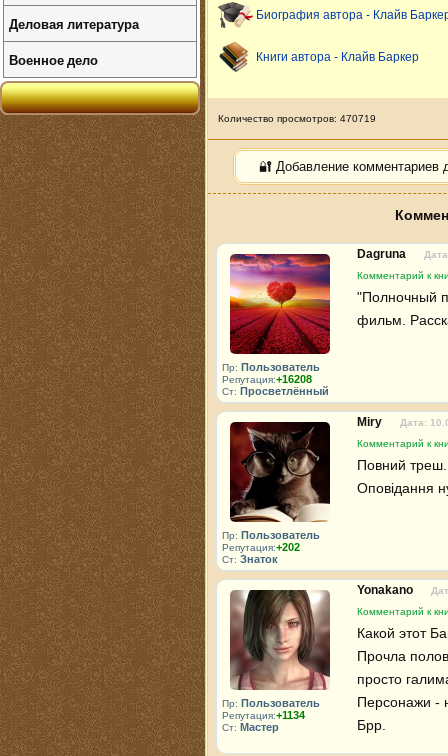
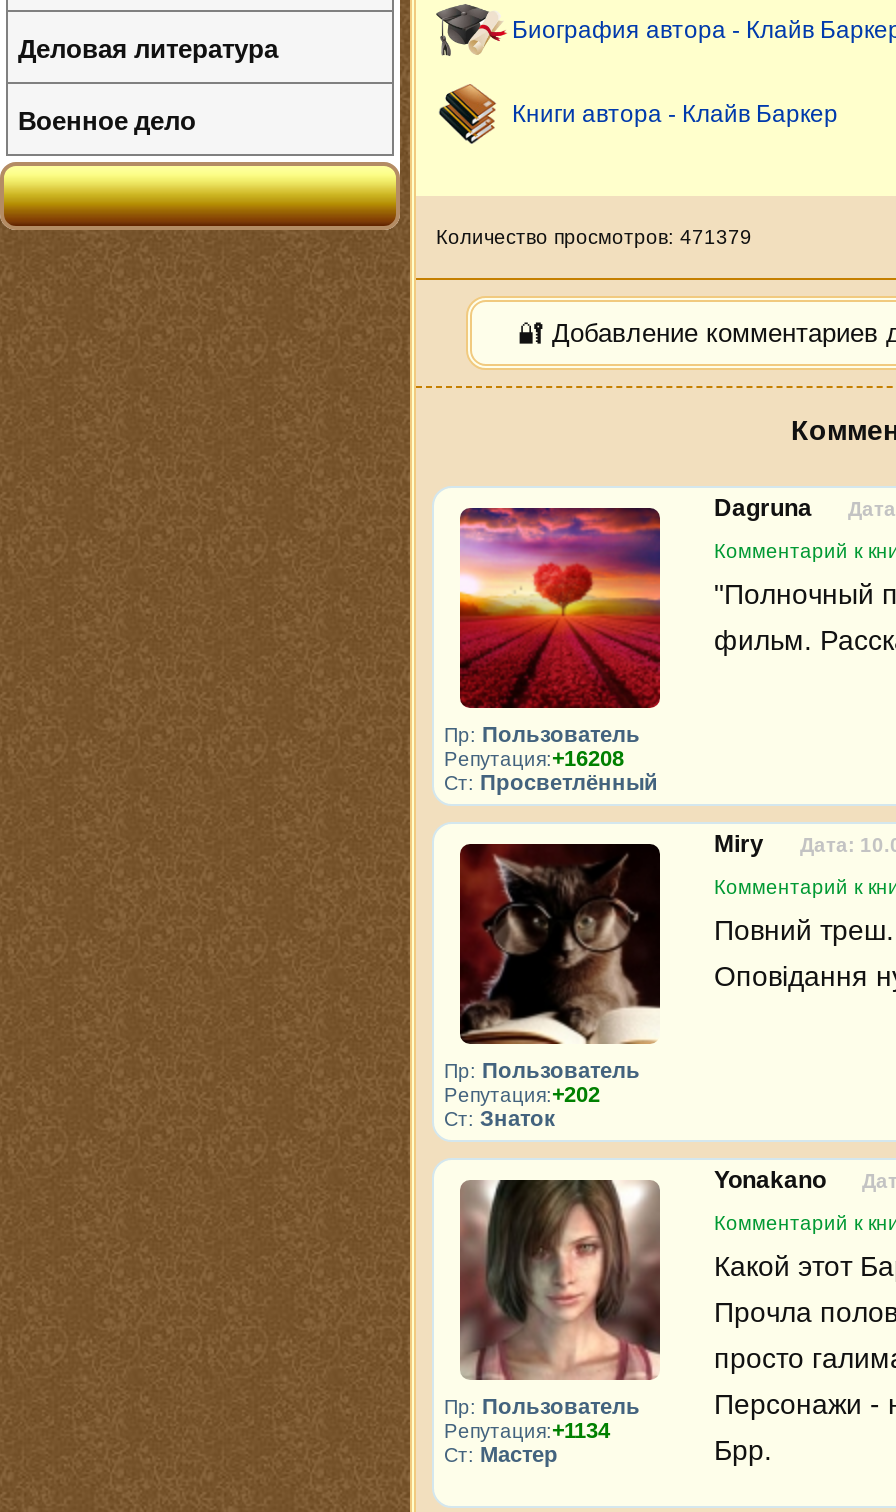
- Количество просмотров: 470719
+ Количество просмотров: 471379
